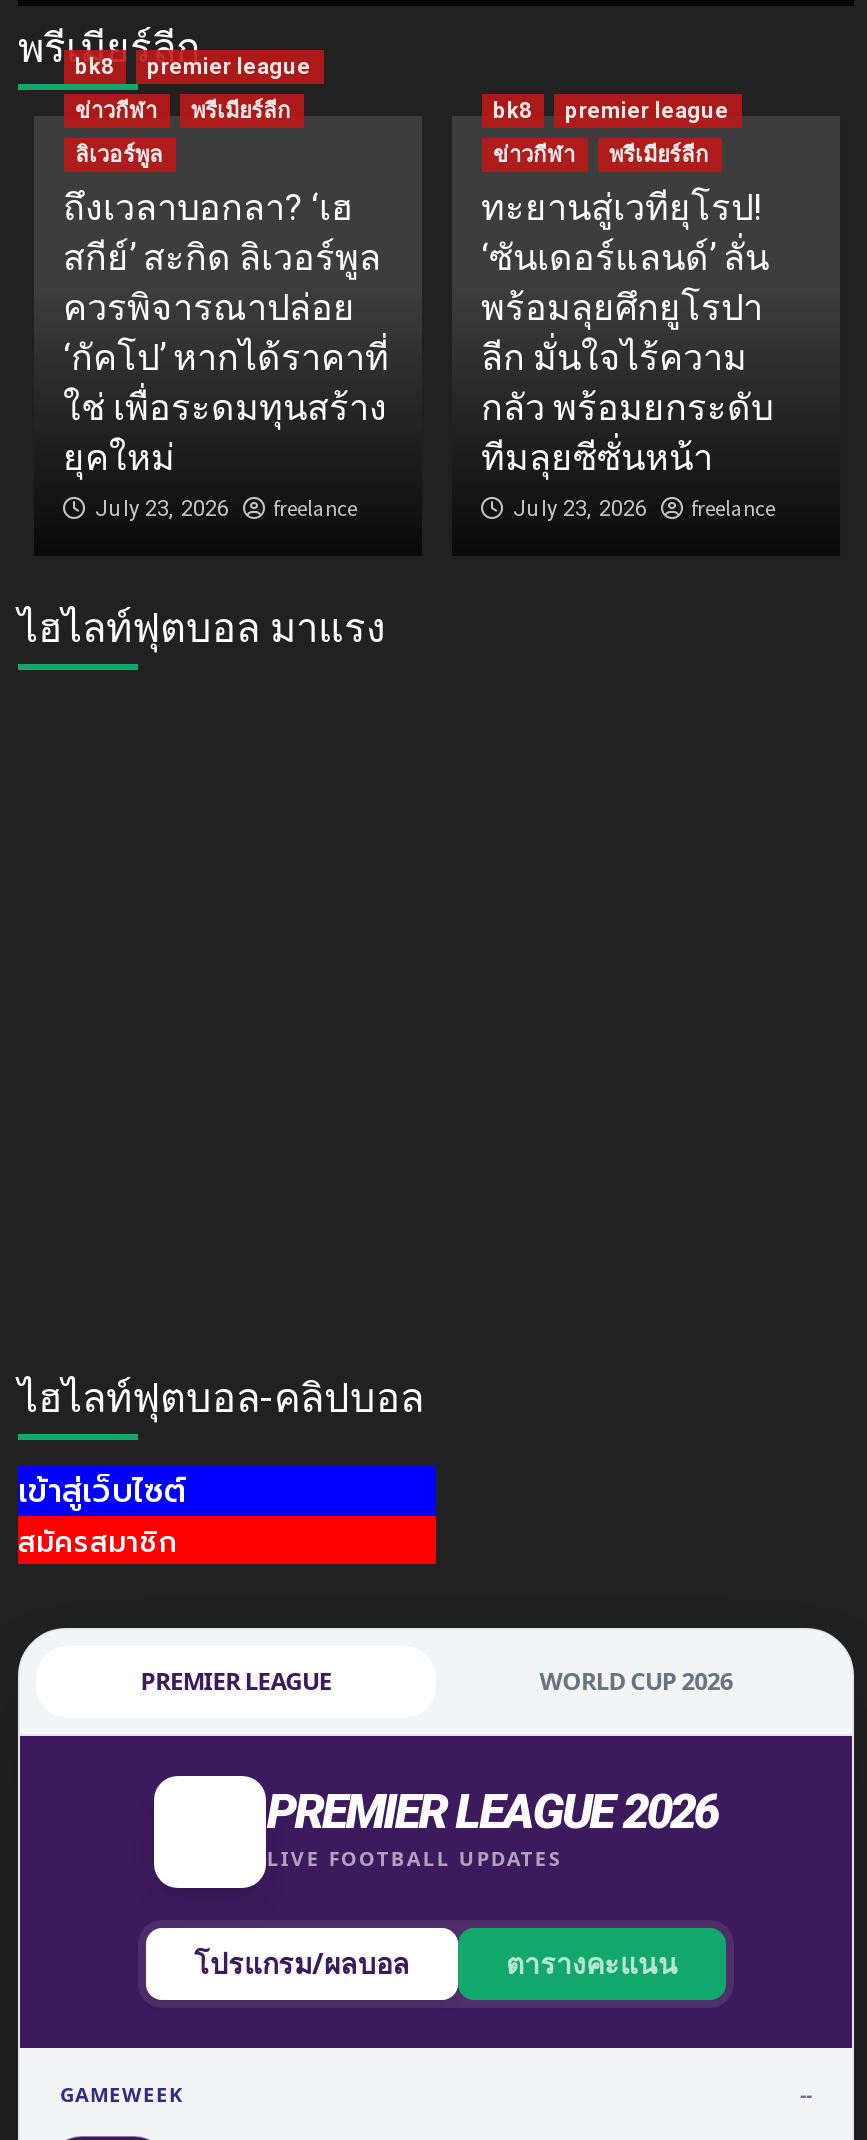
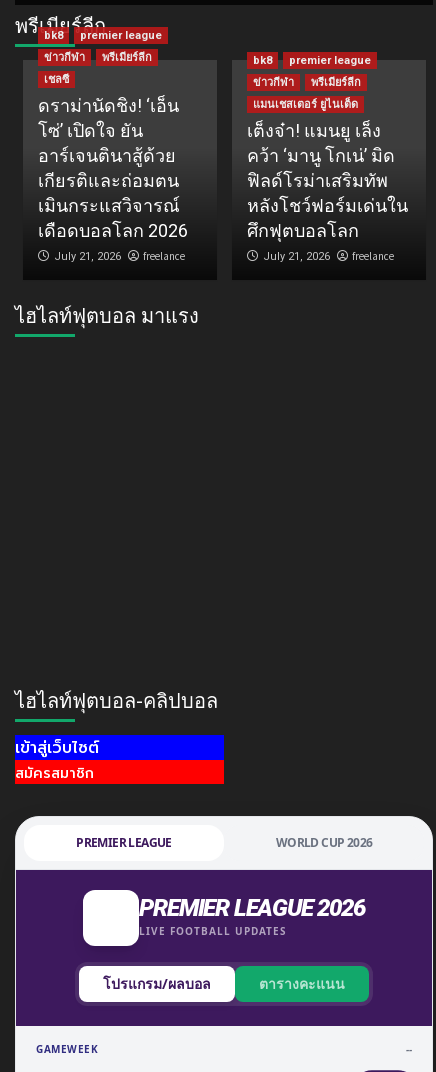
- ลิเวอร์พูล
- ถึงเวลาบอกลา? ‘เฮ
- สกีย์’ สะกิด ลิเวอร์พูล
- ควรพิจารณาปล่อย
- ‘กัคโป’ หากได้ราคาที่
- ใช่ เพื่อระดมทุนสร้าง
- ยุคใหม่
- July 23, 2026
+ เชลซี
+ ดราม่านัดชิง! ‘เอ็น
+ โซ่’ เปิดใจ ยัน
+ อาร์เจนตินาสู้ด้วย
+ เกียรติและถ่อมตน
+ เมินกระแสวิจารณ์
+ เดือดบอลโลก 2026
+ July 21, 2026

- ทะยานสู่เวทียุโรป!
- ‘ซันเดอร์แลนด์’ ลั่น
- พร้อมลุยศึกยูโรปา
- ลีก มั่นใจไร้ความ
- กลัว พร้อมยกระดับ
- ทีมลุยซีซั่นหน้า
- July 23, 2026
+ แมนเชสเตอร์ ยูไนเต็ด
+ เต็งจ๋า! แมนยู เล็ง
+ คว้า ‘มานู โกเน่’ มิด
+ ฟิลด์โรม่าเสริมทัพ
+ หลังโชว์ฟอร์มเด่นใน
+ ศึกฟุตบอลโลก
+ July 21, 2026
